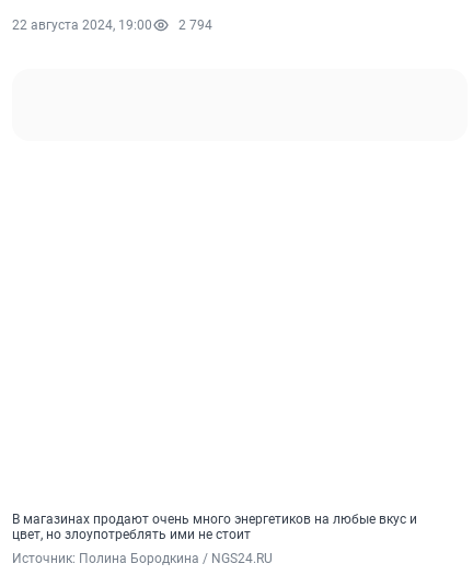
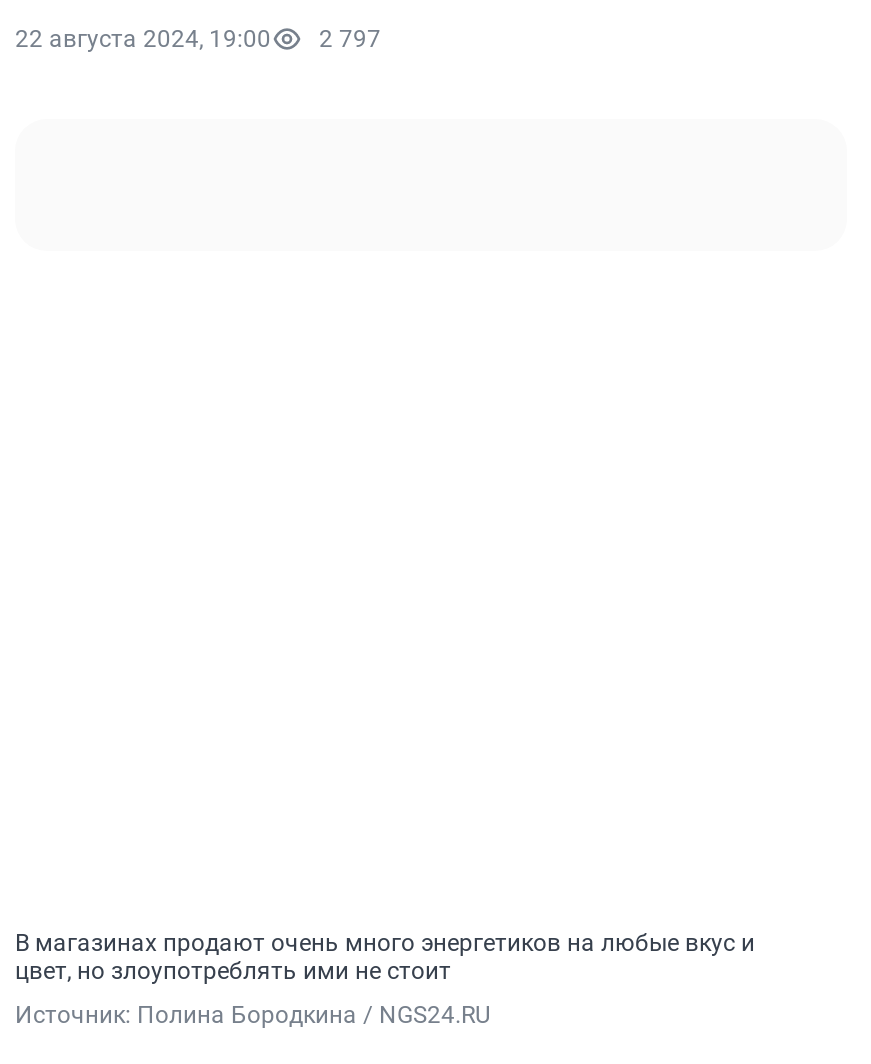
- 22 августа 2024, 19:00 2 794
+ 22 августа 2024, 19:00 2 797
